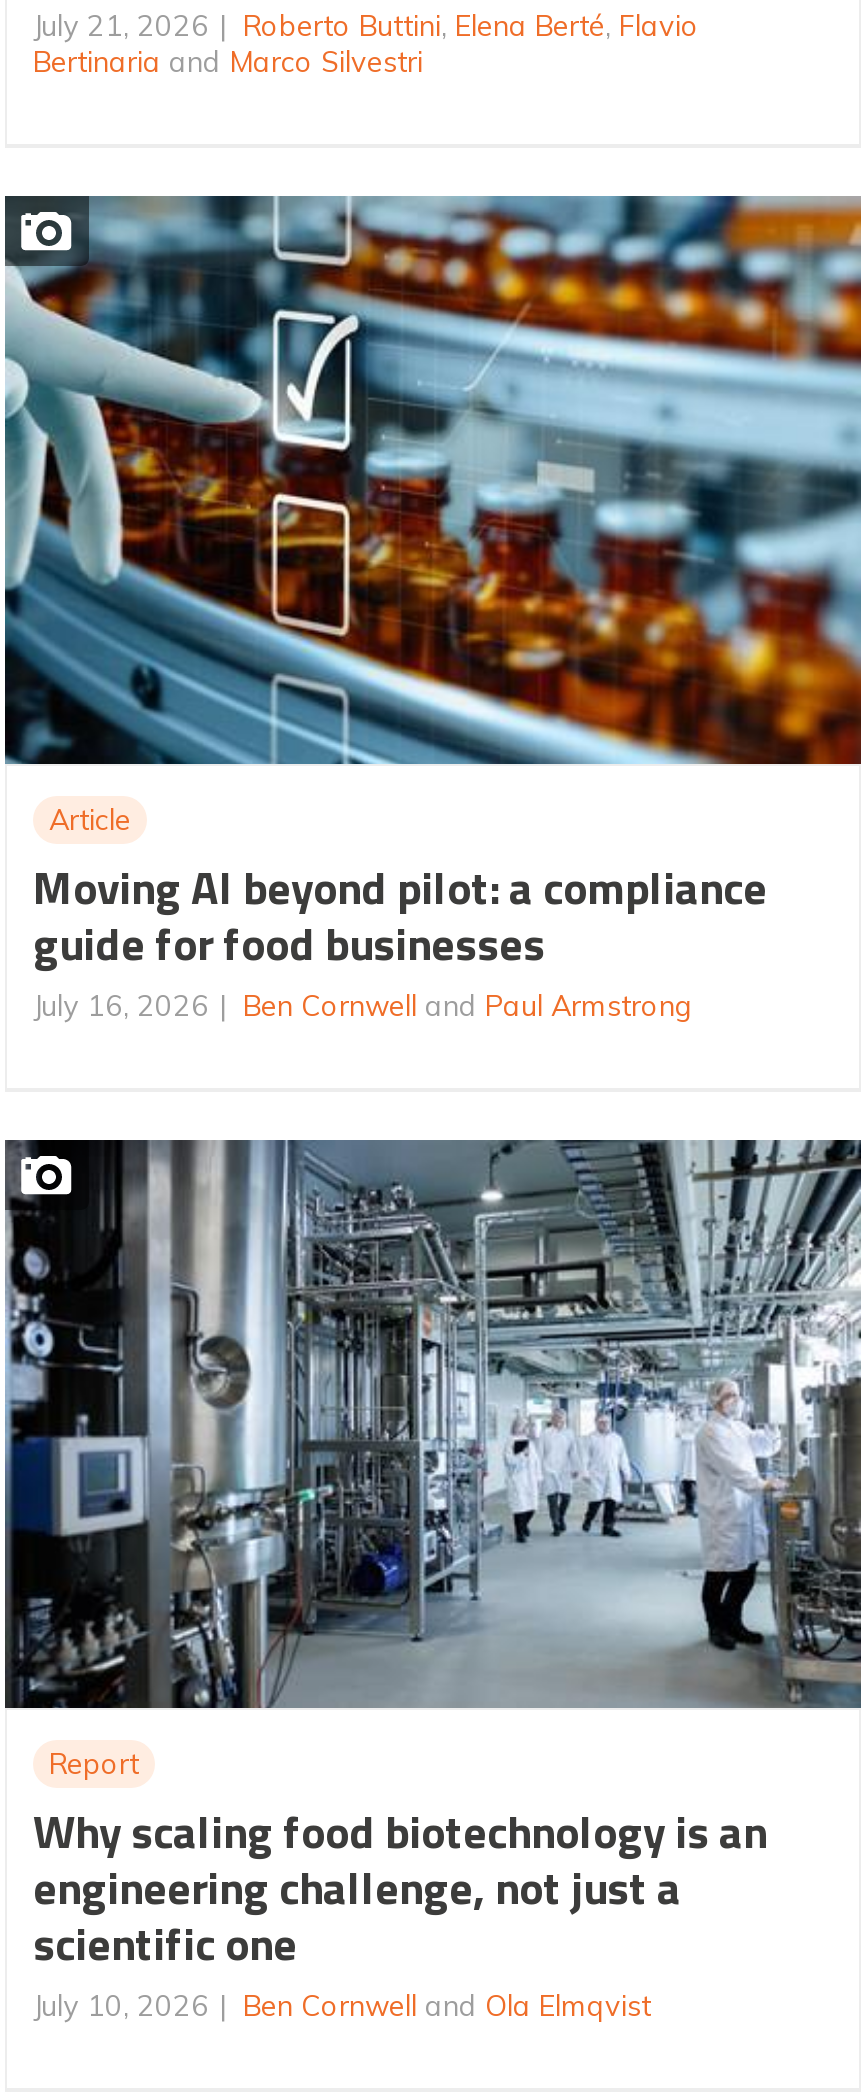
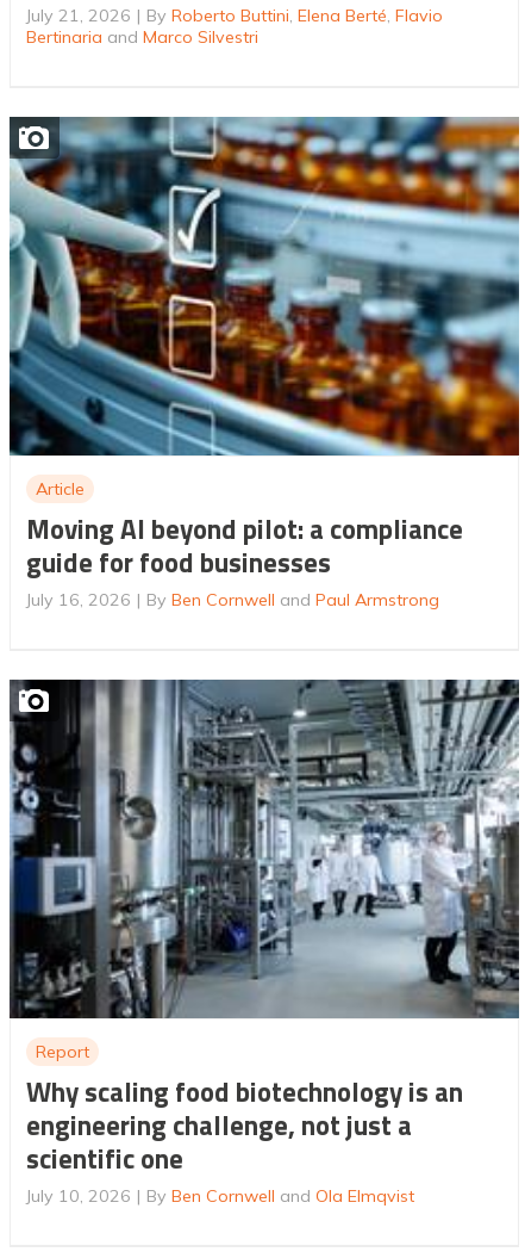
- Roberto Buttini, Elena Berté, Flavio
+ By Roberto Buttini, Elena Berté, Flavio

- Ben Cornwell and Paul Armstrong
+ By Ben Cornwell and Paul Armstrong

- Ben Cornwell and Ola Elmqvist
+ By Ben Cornwell and Ola Elmqvist
